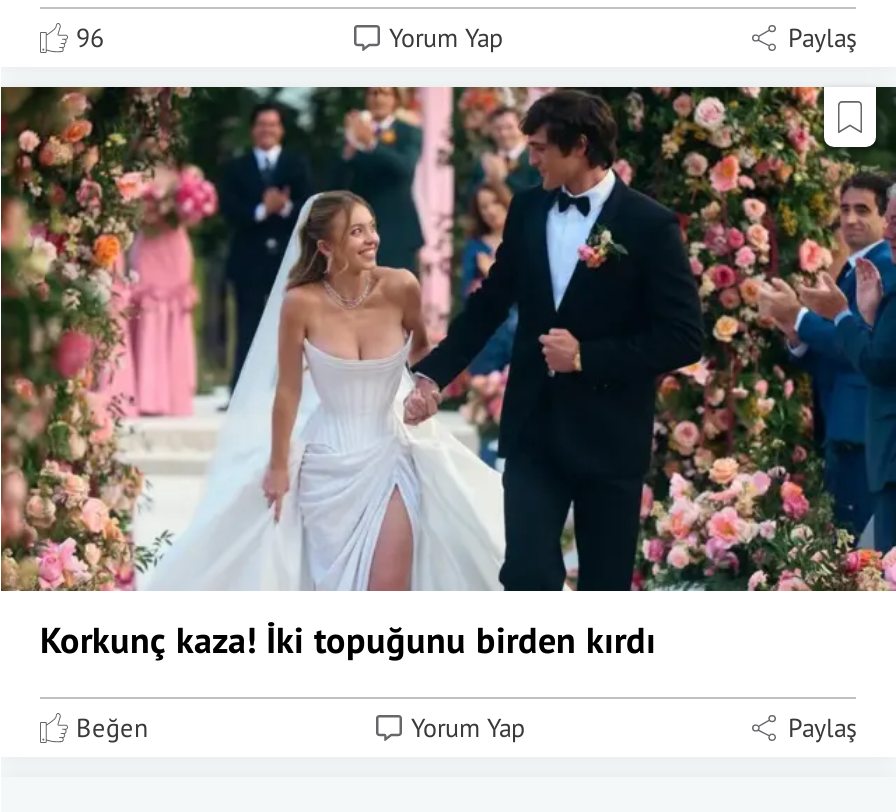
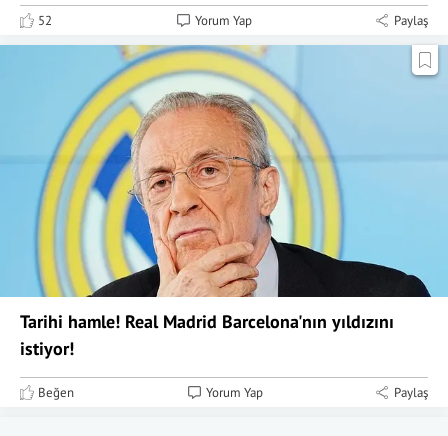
- 96
+ 52

- [image]
- Korkunç kaza! İki topuğunu birden kırdı
+ [image]
+ Tarihi hamle! Real Madrid Barcelona'nın yıldızını
+ istiyor!
